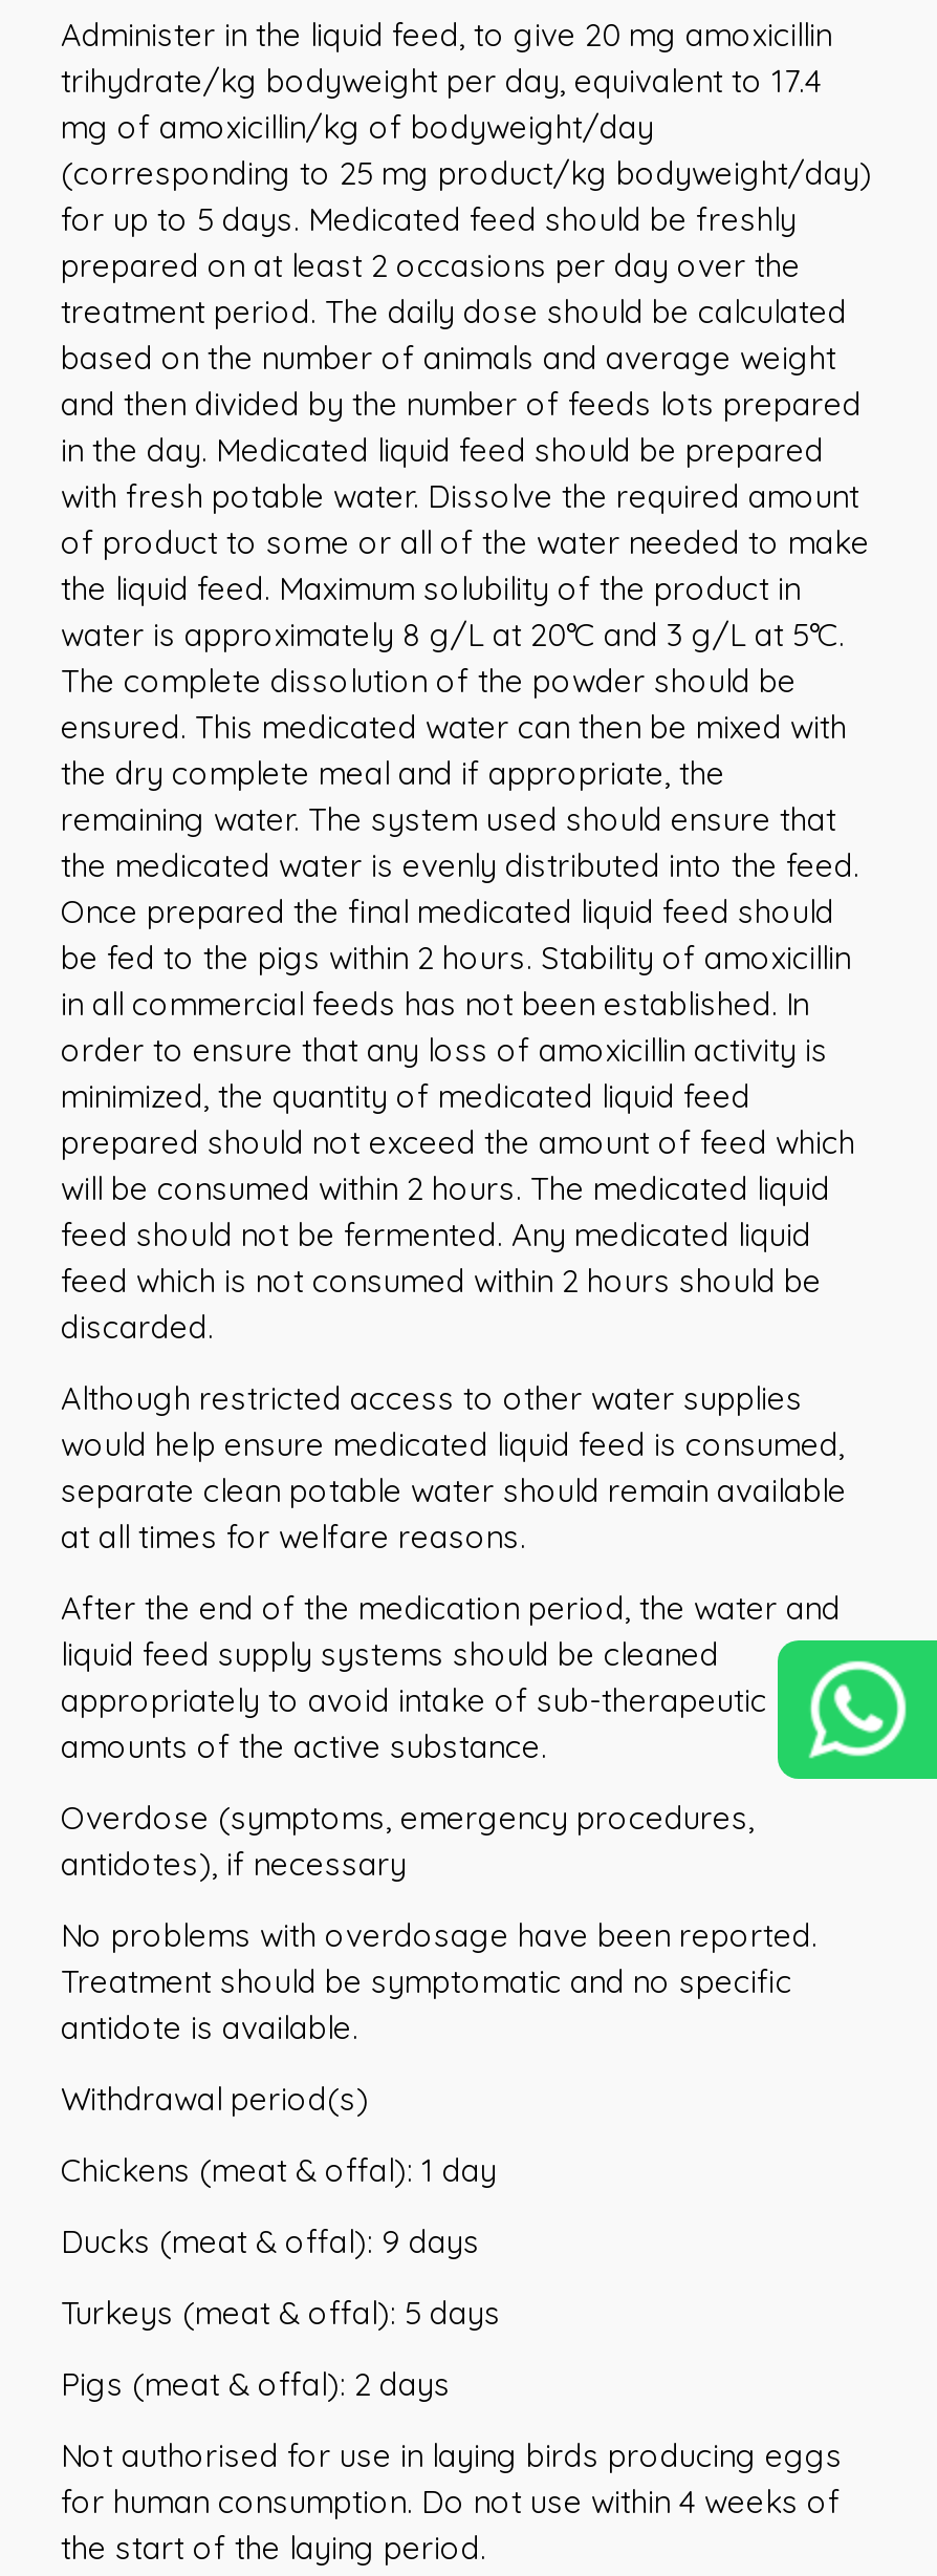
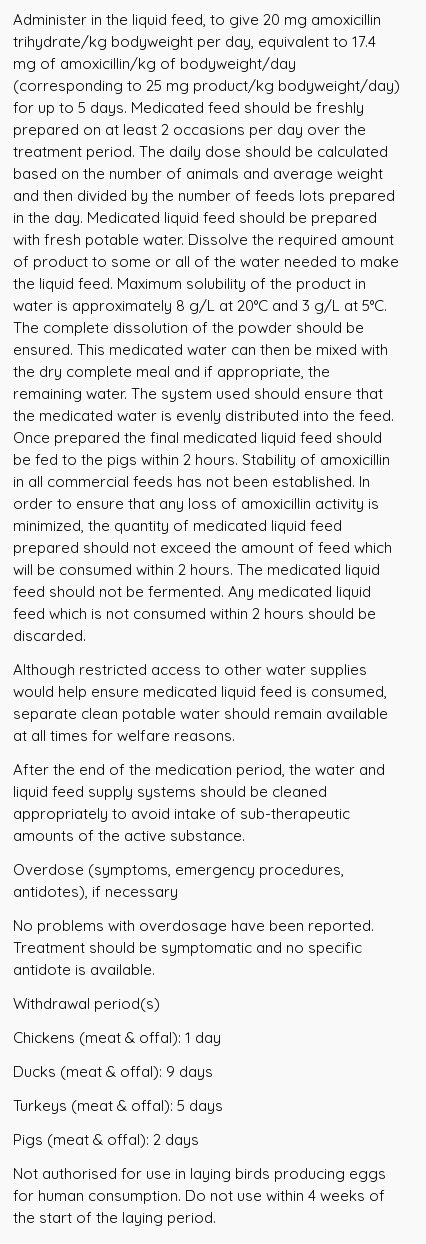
- [image]
